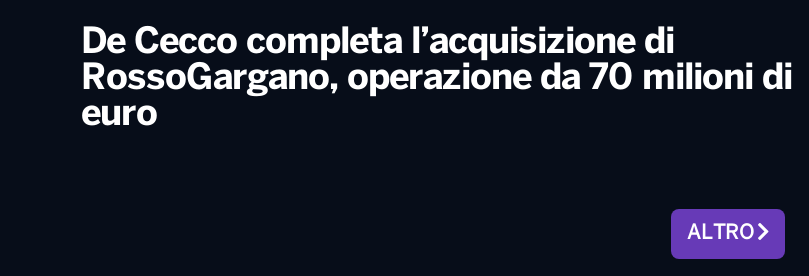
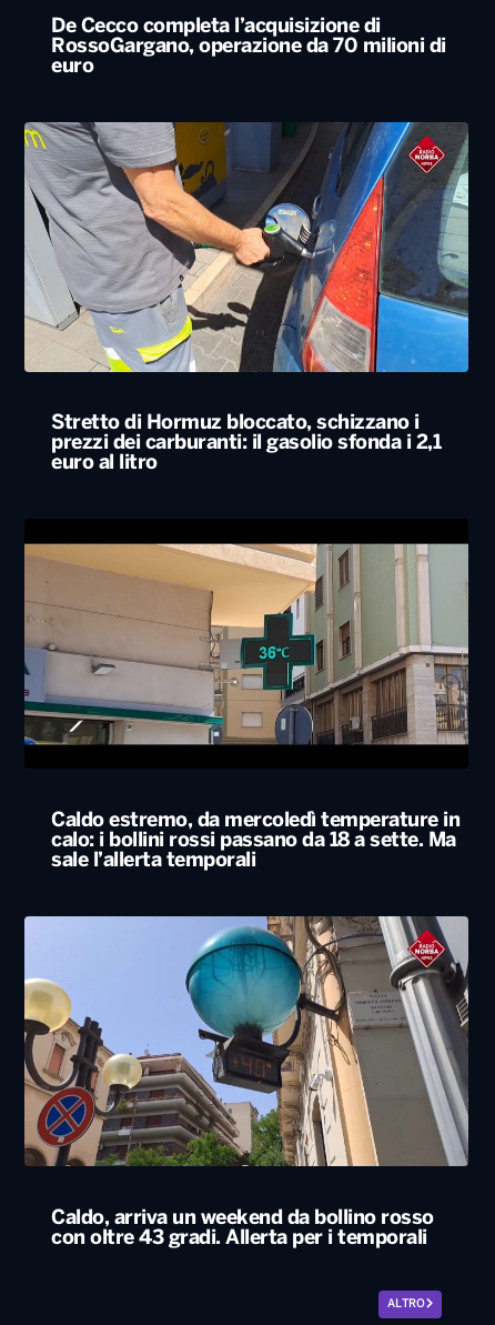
+ [image]
+ Stretto di Hormuz bloccato, schizzano i
+ prezzi dei carburanti: il gasolio sfonda i 2,1
+ euro al litro

+ [image]
+ Caldo, arriva un weekend da bollino rosso
+ con oltre 43 gradi. Allerta per i temporali

+ [image]

+ Caldo estremo, da mercoledì temperature in
+ calo: i bollini rossi passano da 18 a sette. Ma
+ sale l’allerta temporali
